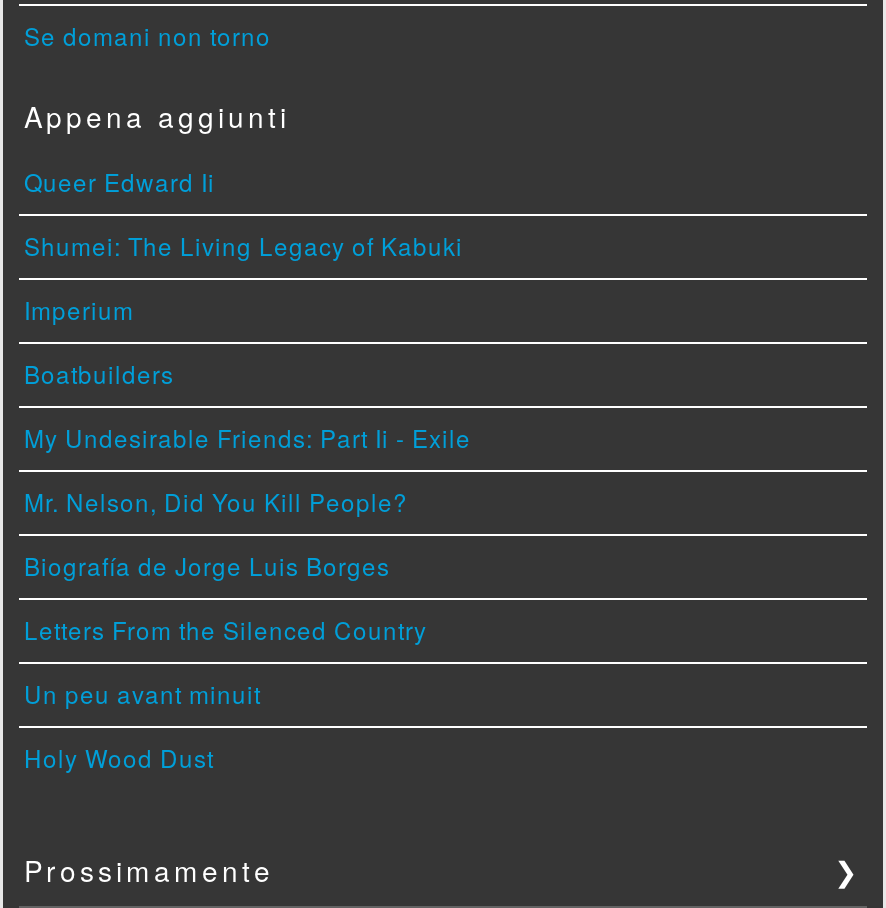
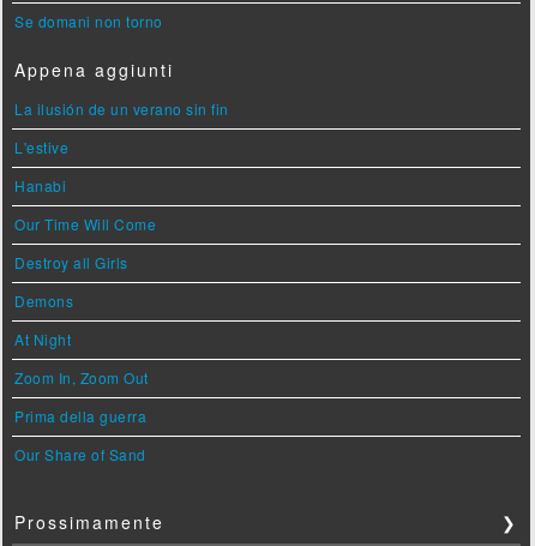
- Queer Edward Ii
+ La ilusión de un verano sin fin

- Shumei: The Living Legacy of Kabuki
+ L'estive

- Imperium
+ Hanabi

- Boatbuilders
+ Our Time Will Come

- My Undesirable Friends: Part Ii - Exile
+ Destroy all Girls

- Mr. Nelson, Did You Kill People?
+ Demons

- Biografía de Jorge Luis Borges
+ At Night

- Letters From the Silenced Country
+ Zoom In, Zoom Out

- Un peu avant minuit
+ Prima della guerra

- Holy Wood Dust
+ Our Share of Sand
